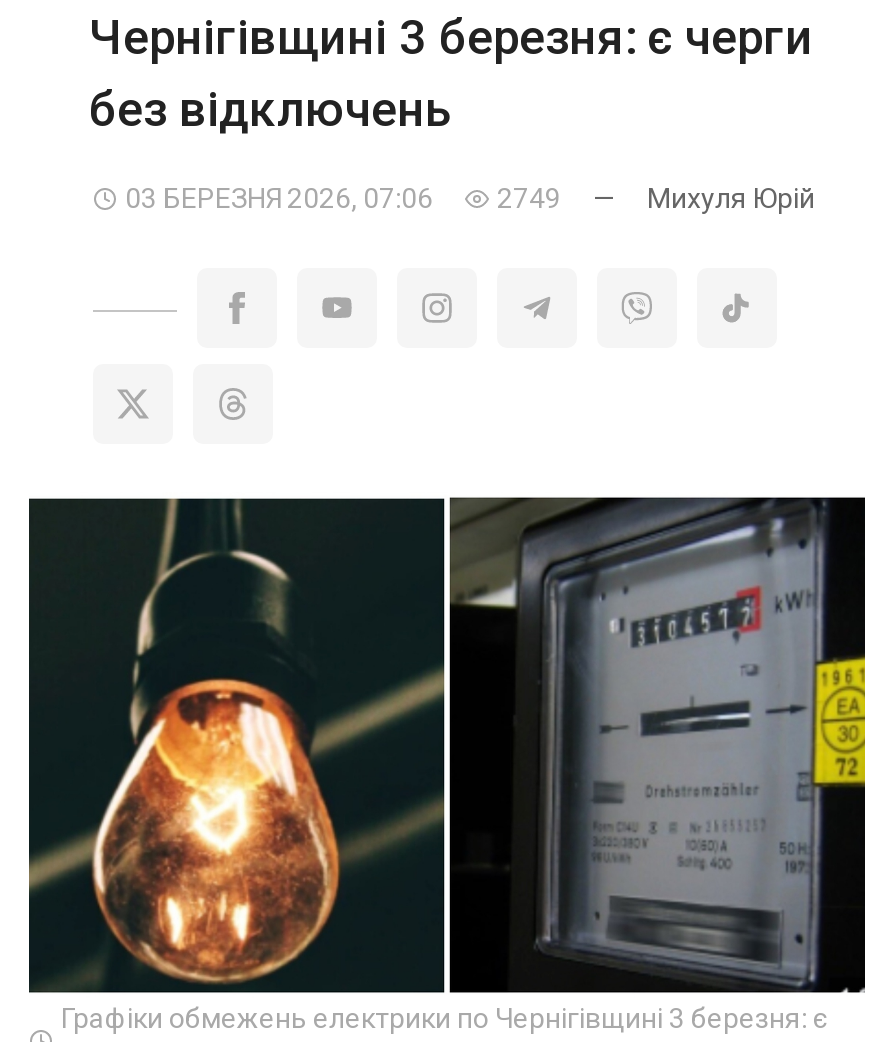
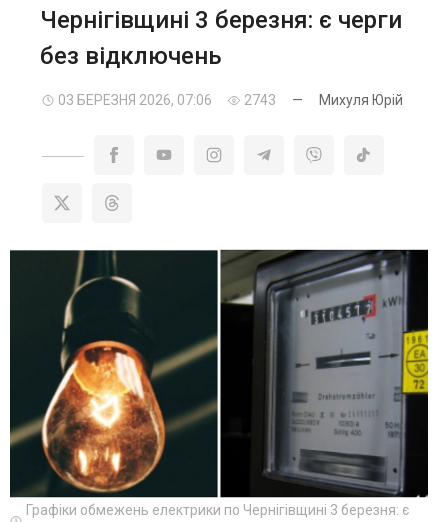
- 2749
+ 2743
